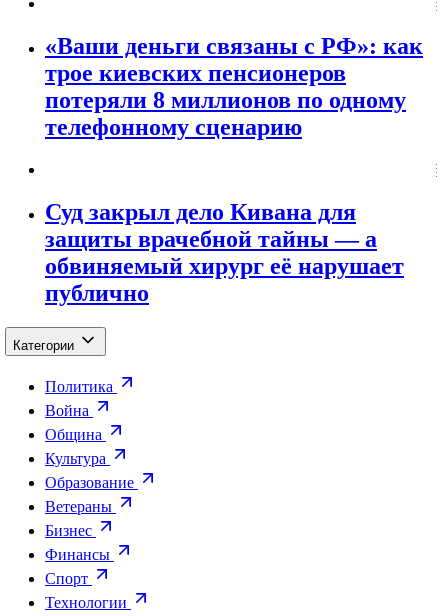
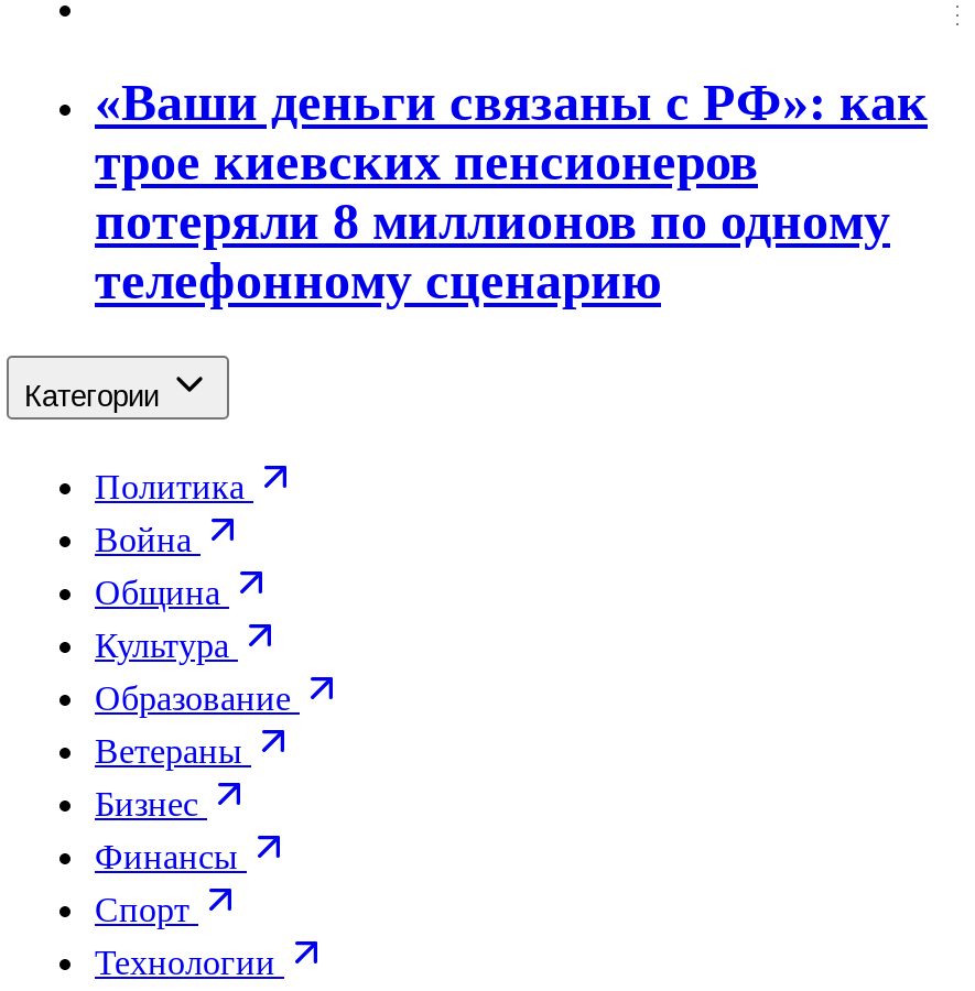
- Суд закрыл дело Кивана для
- защиты врачебной тайны — а
- обвиняемый хирург её нарушает
- публично
